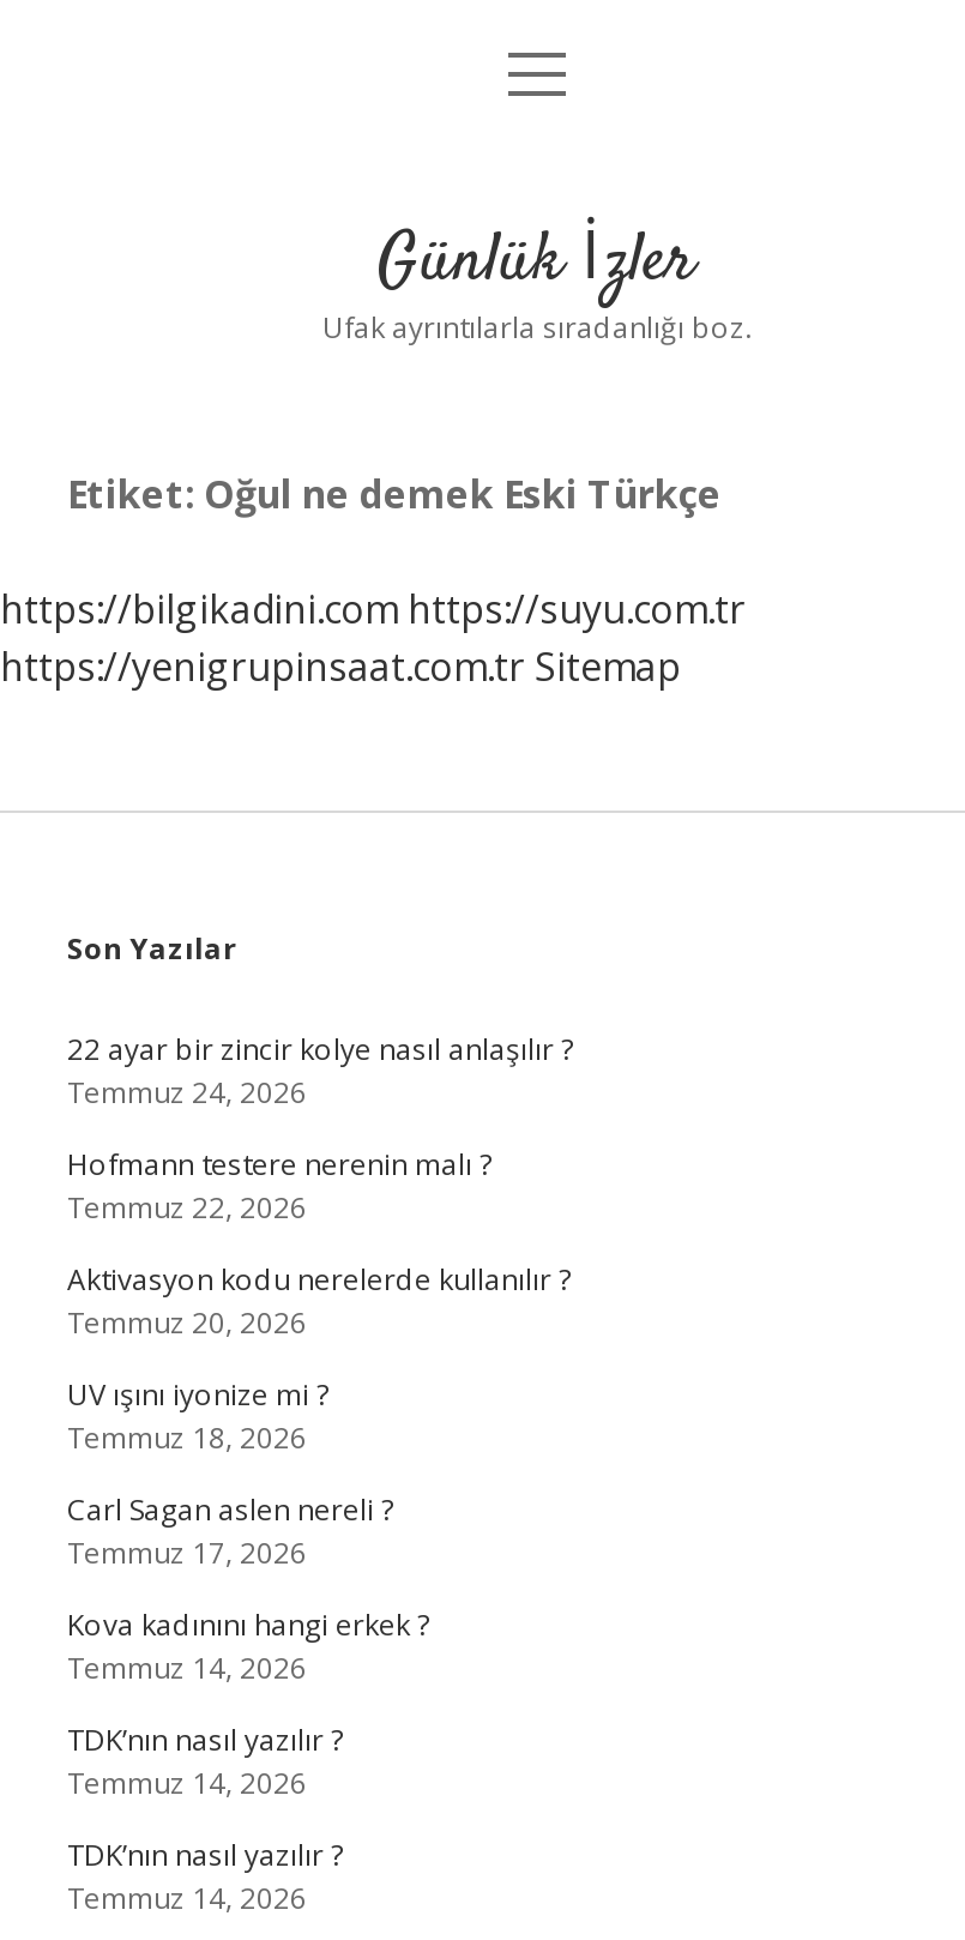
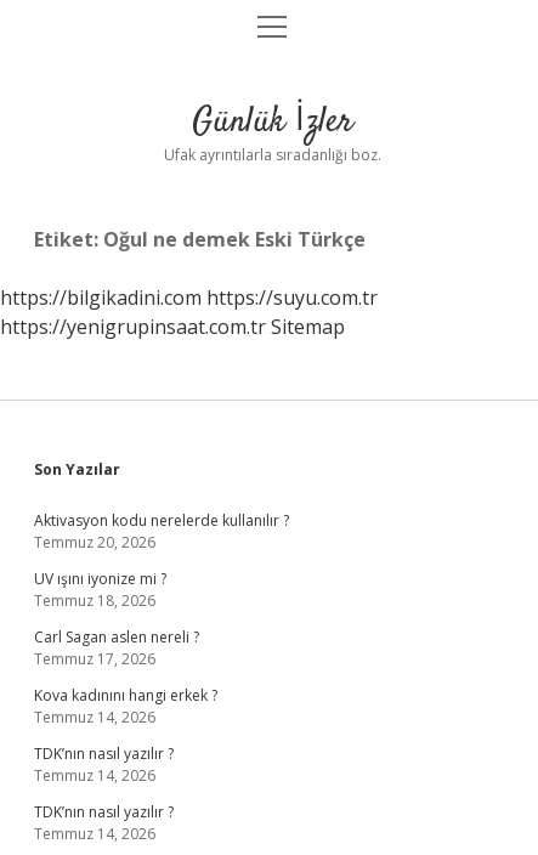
- 22 ayar bir zincir kolye nasıl anlaşılır ?
- Temmuz 24, 2026
- Hofmann testere nerenin malı ?
- Temmuz 22, 2026
